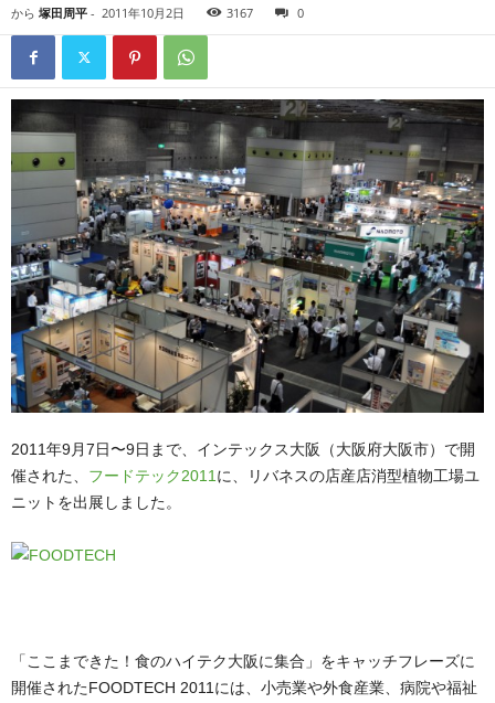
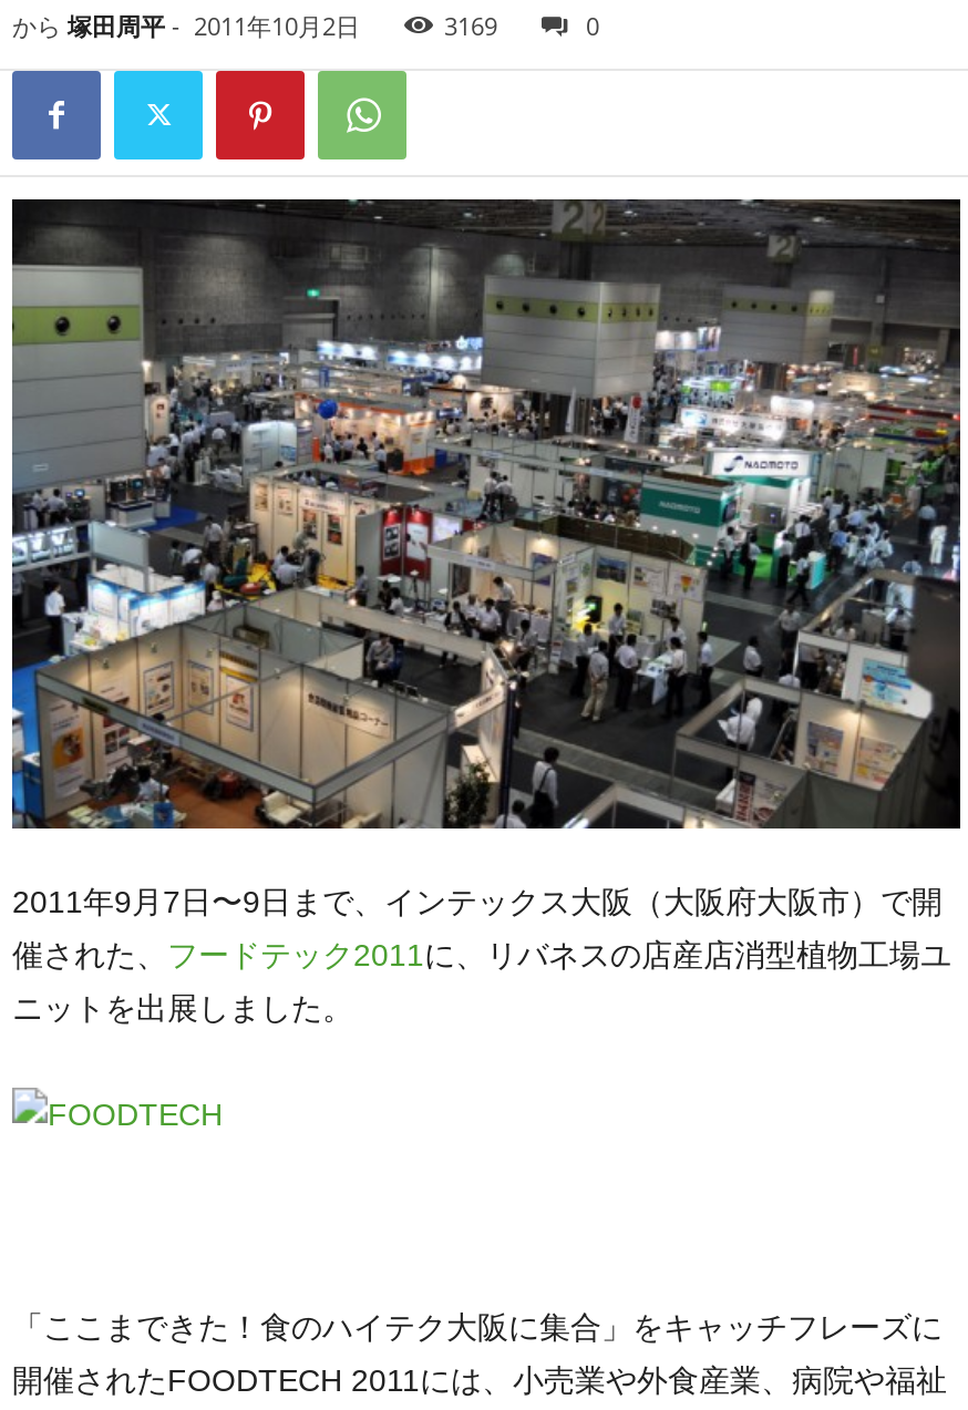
- 3167
+ 3169
